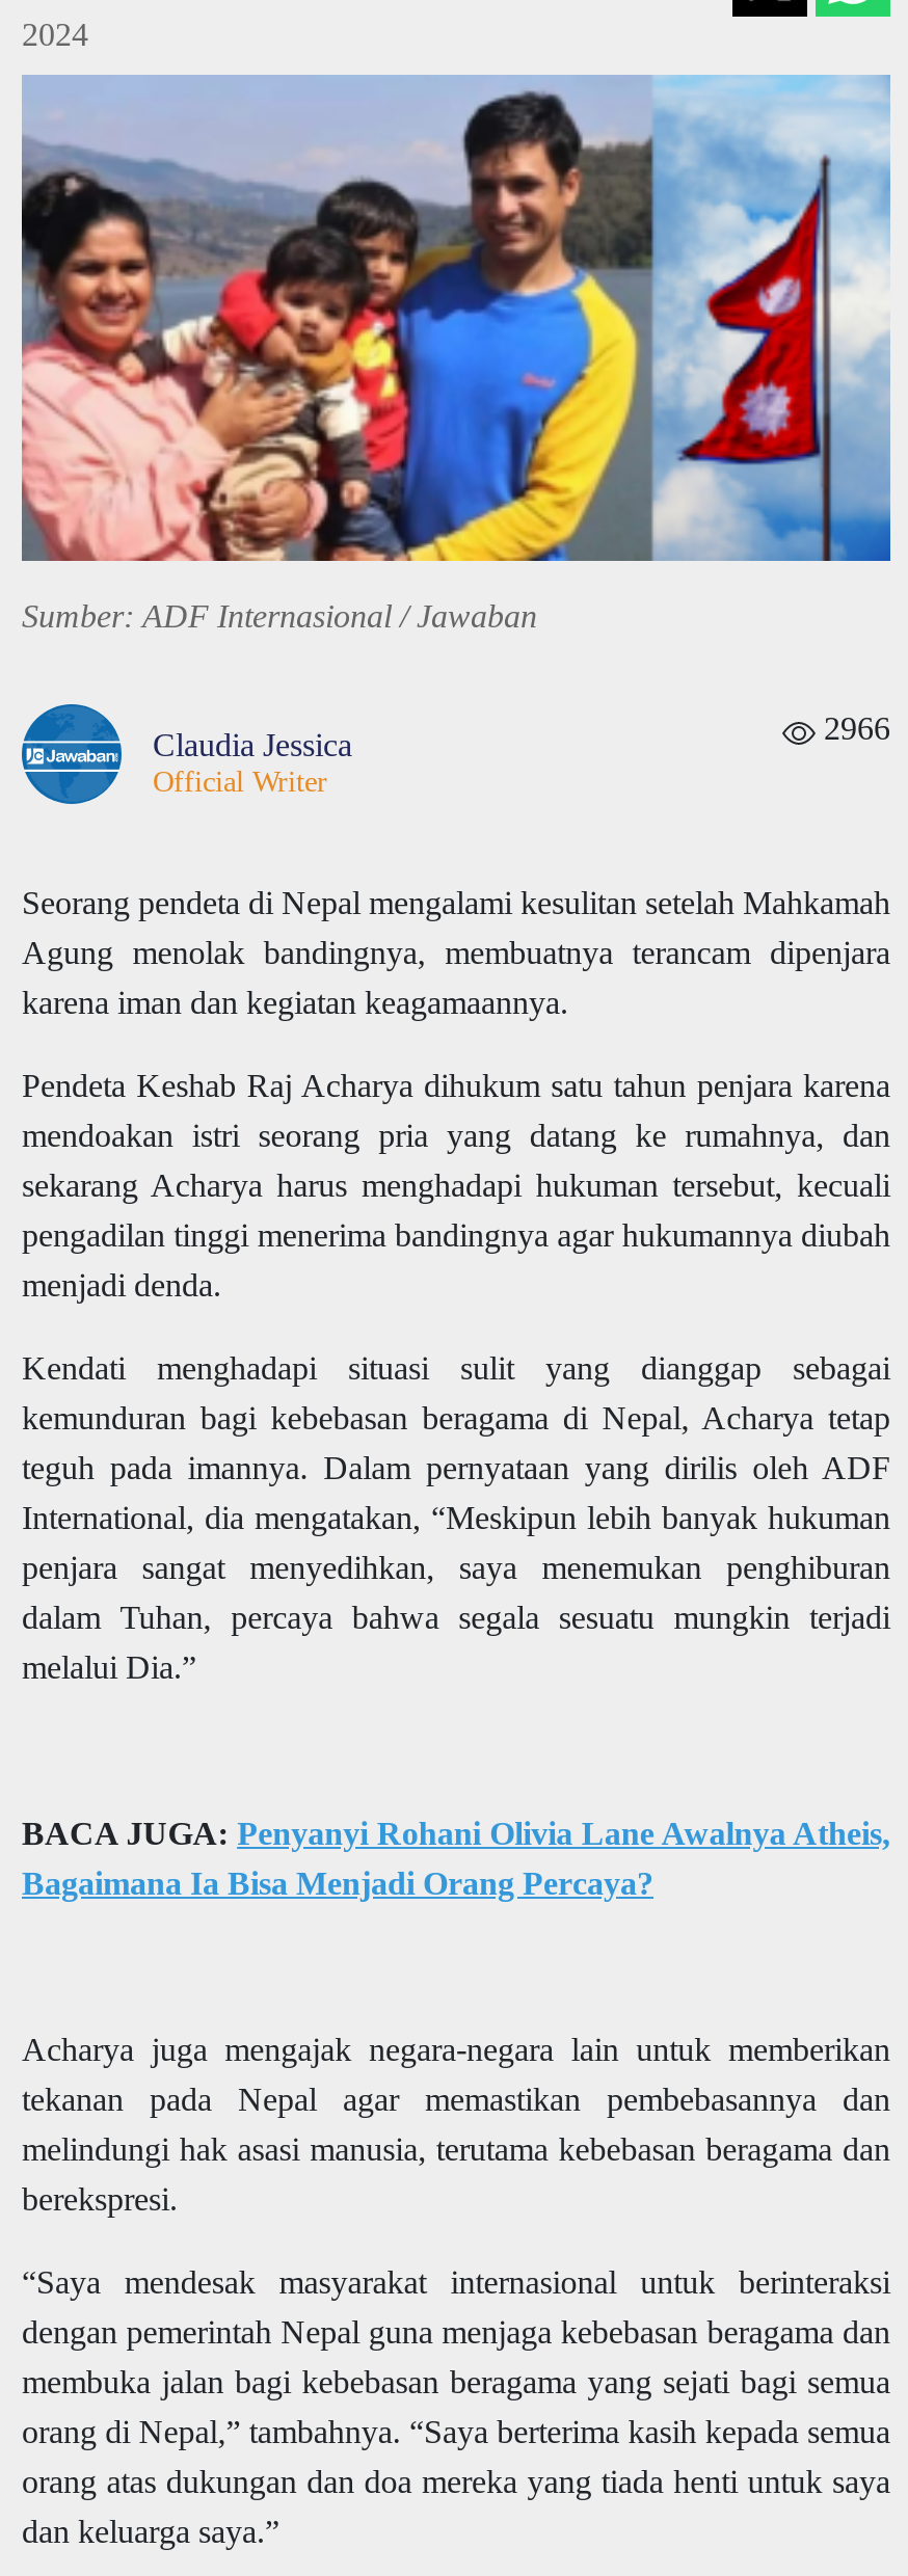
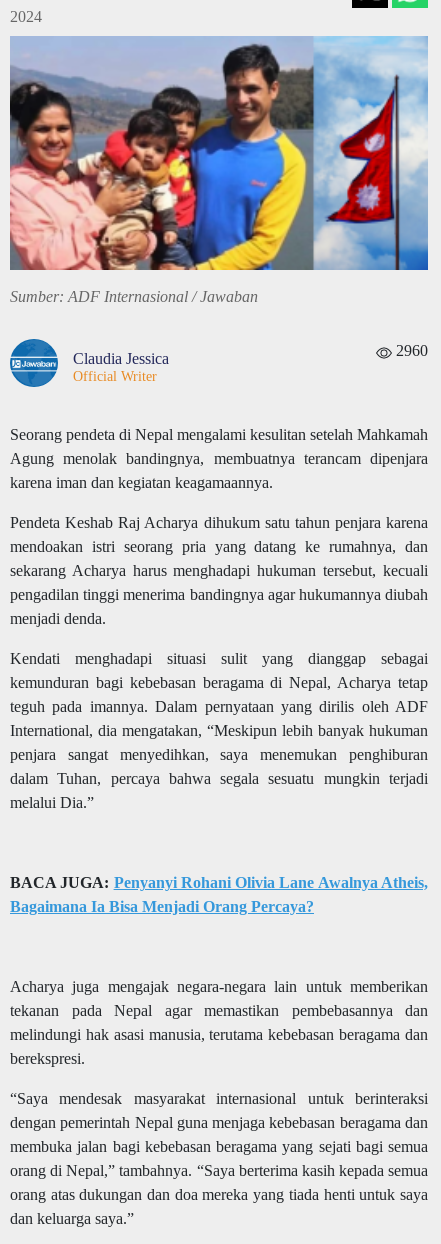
- 2966
+ 2960
